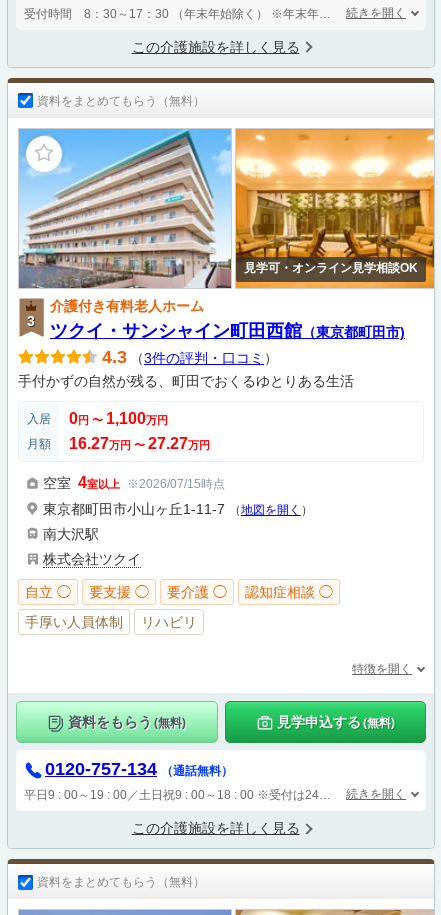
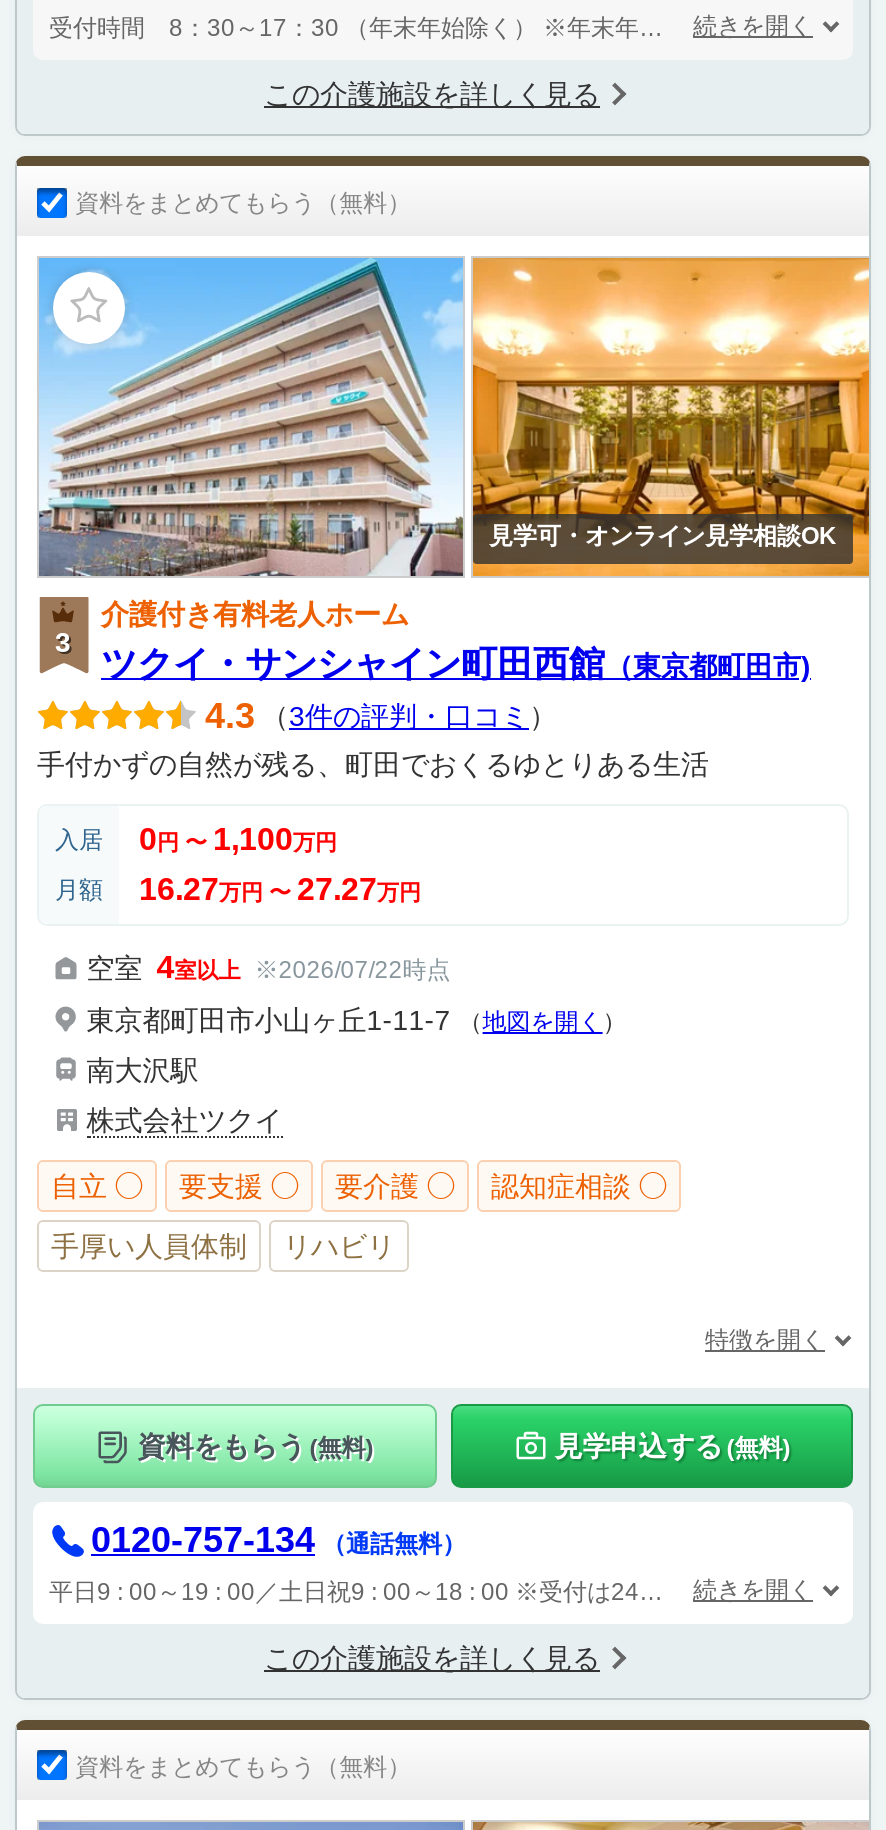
- 空室 4室以上 ※2026/07/15時点
+ 空室 4室以上 ※2026/07/22時点
